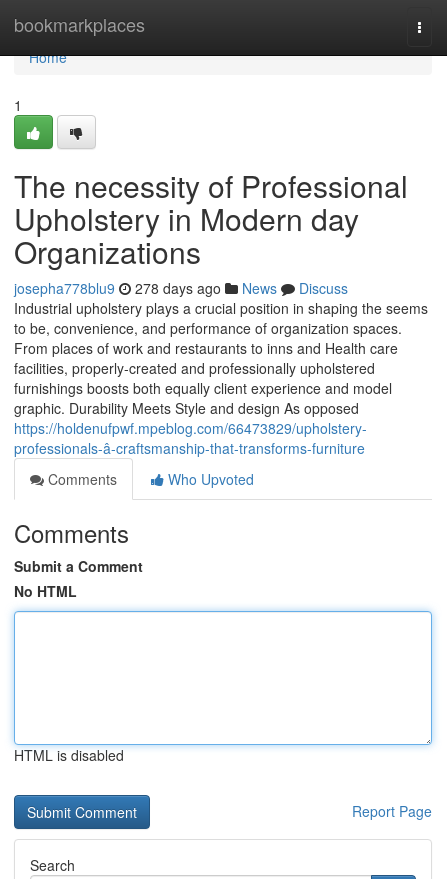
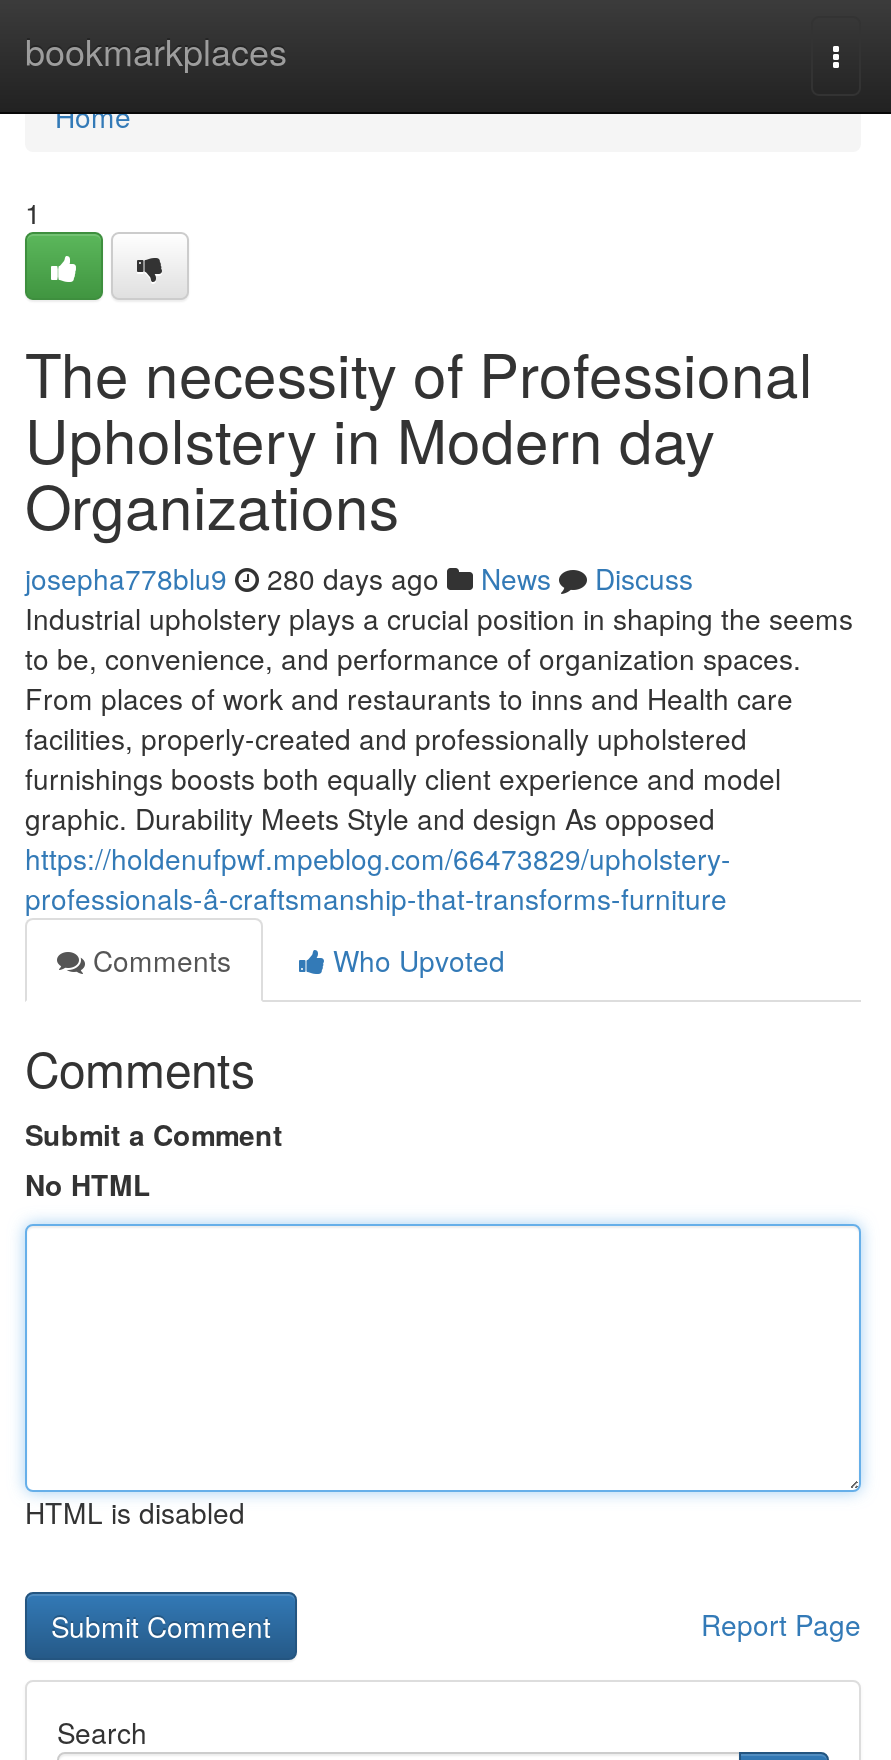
- josepha778blu9 278 days ago News Discuss
+ josepha778blu9 280 days ago News Discuss
